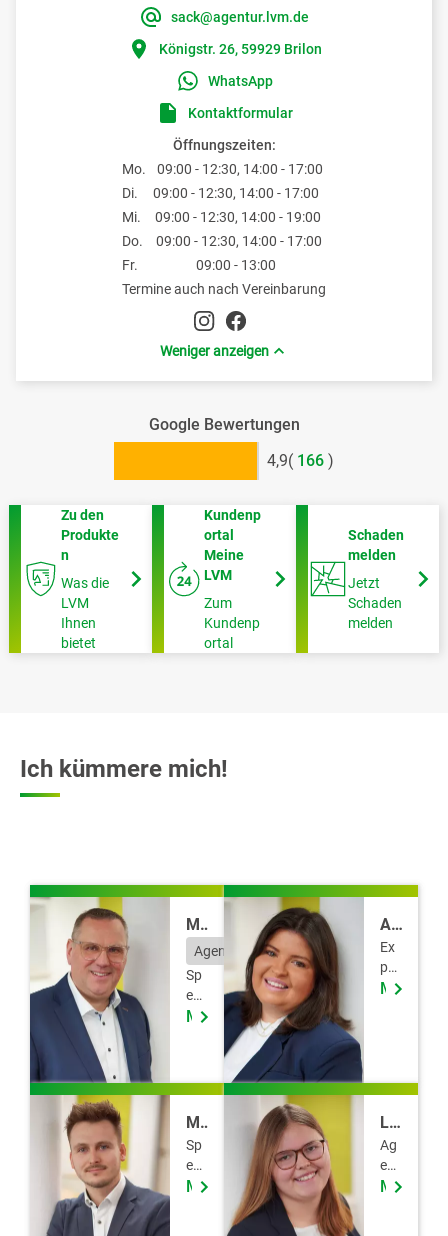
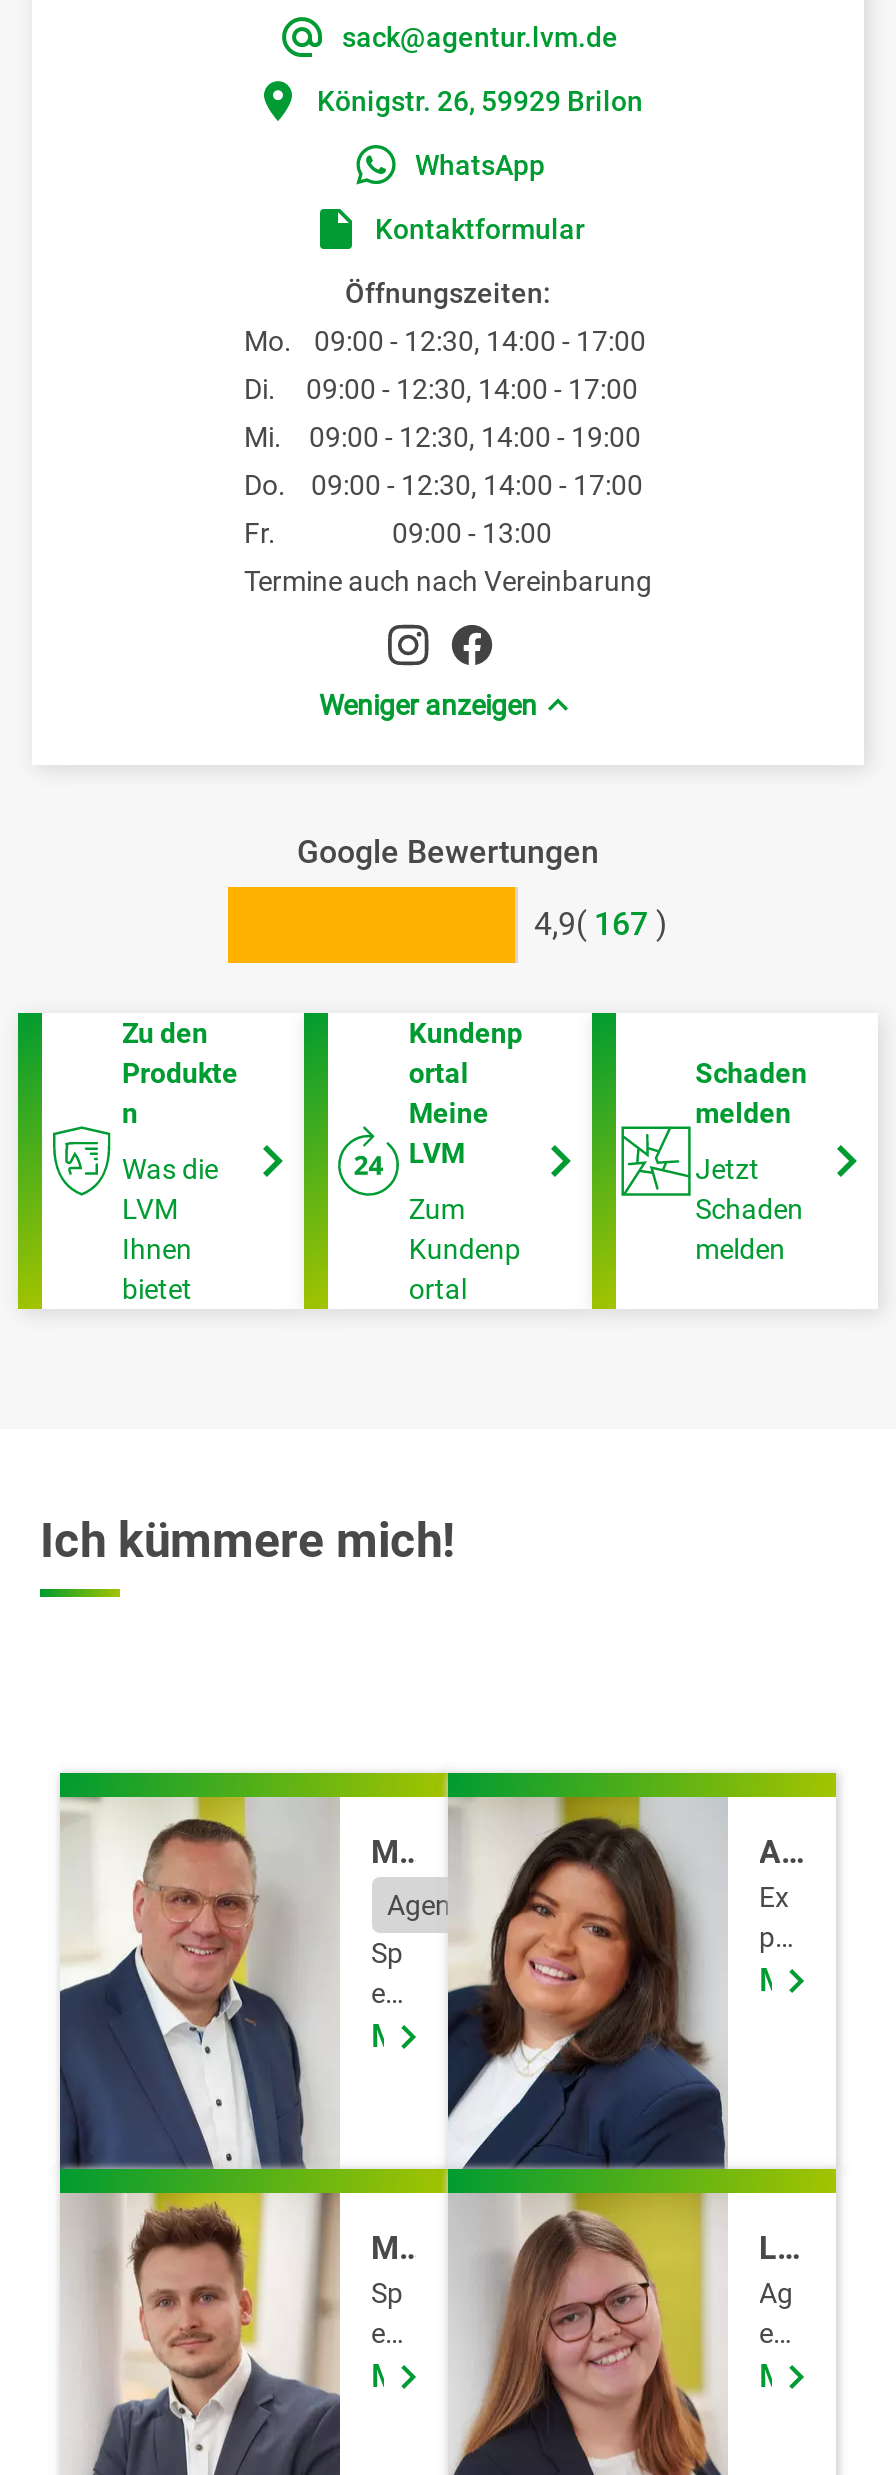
- 4,9 (166)
+ 4,9 (167)
